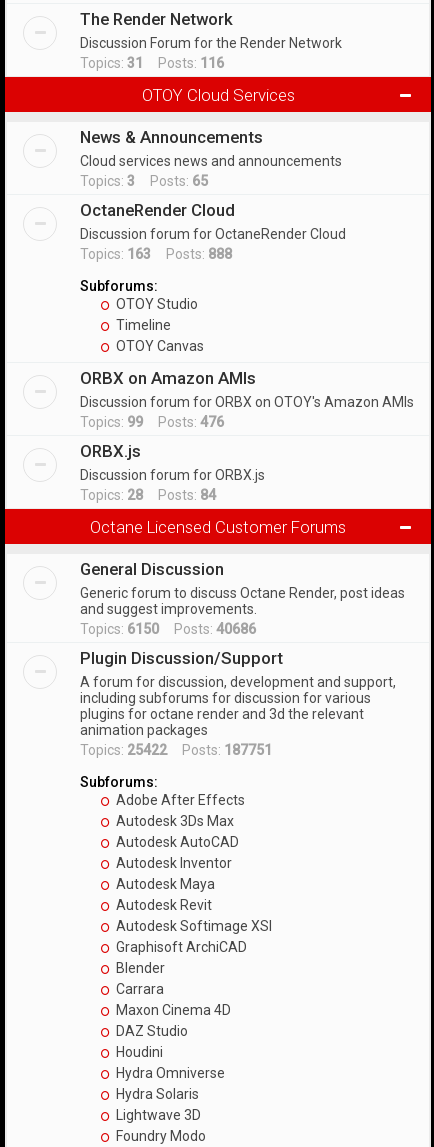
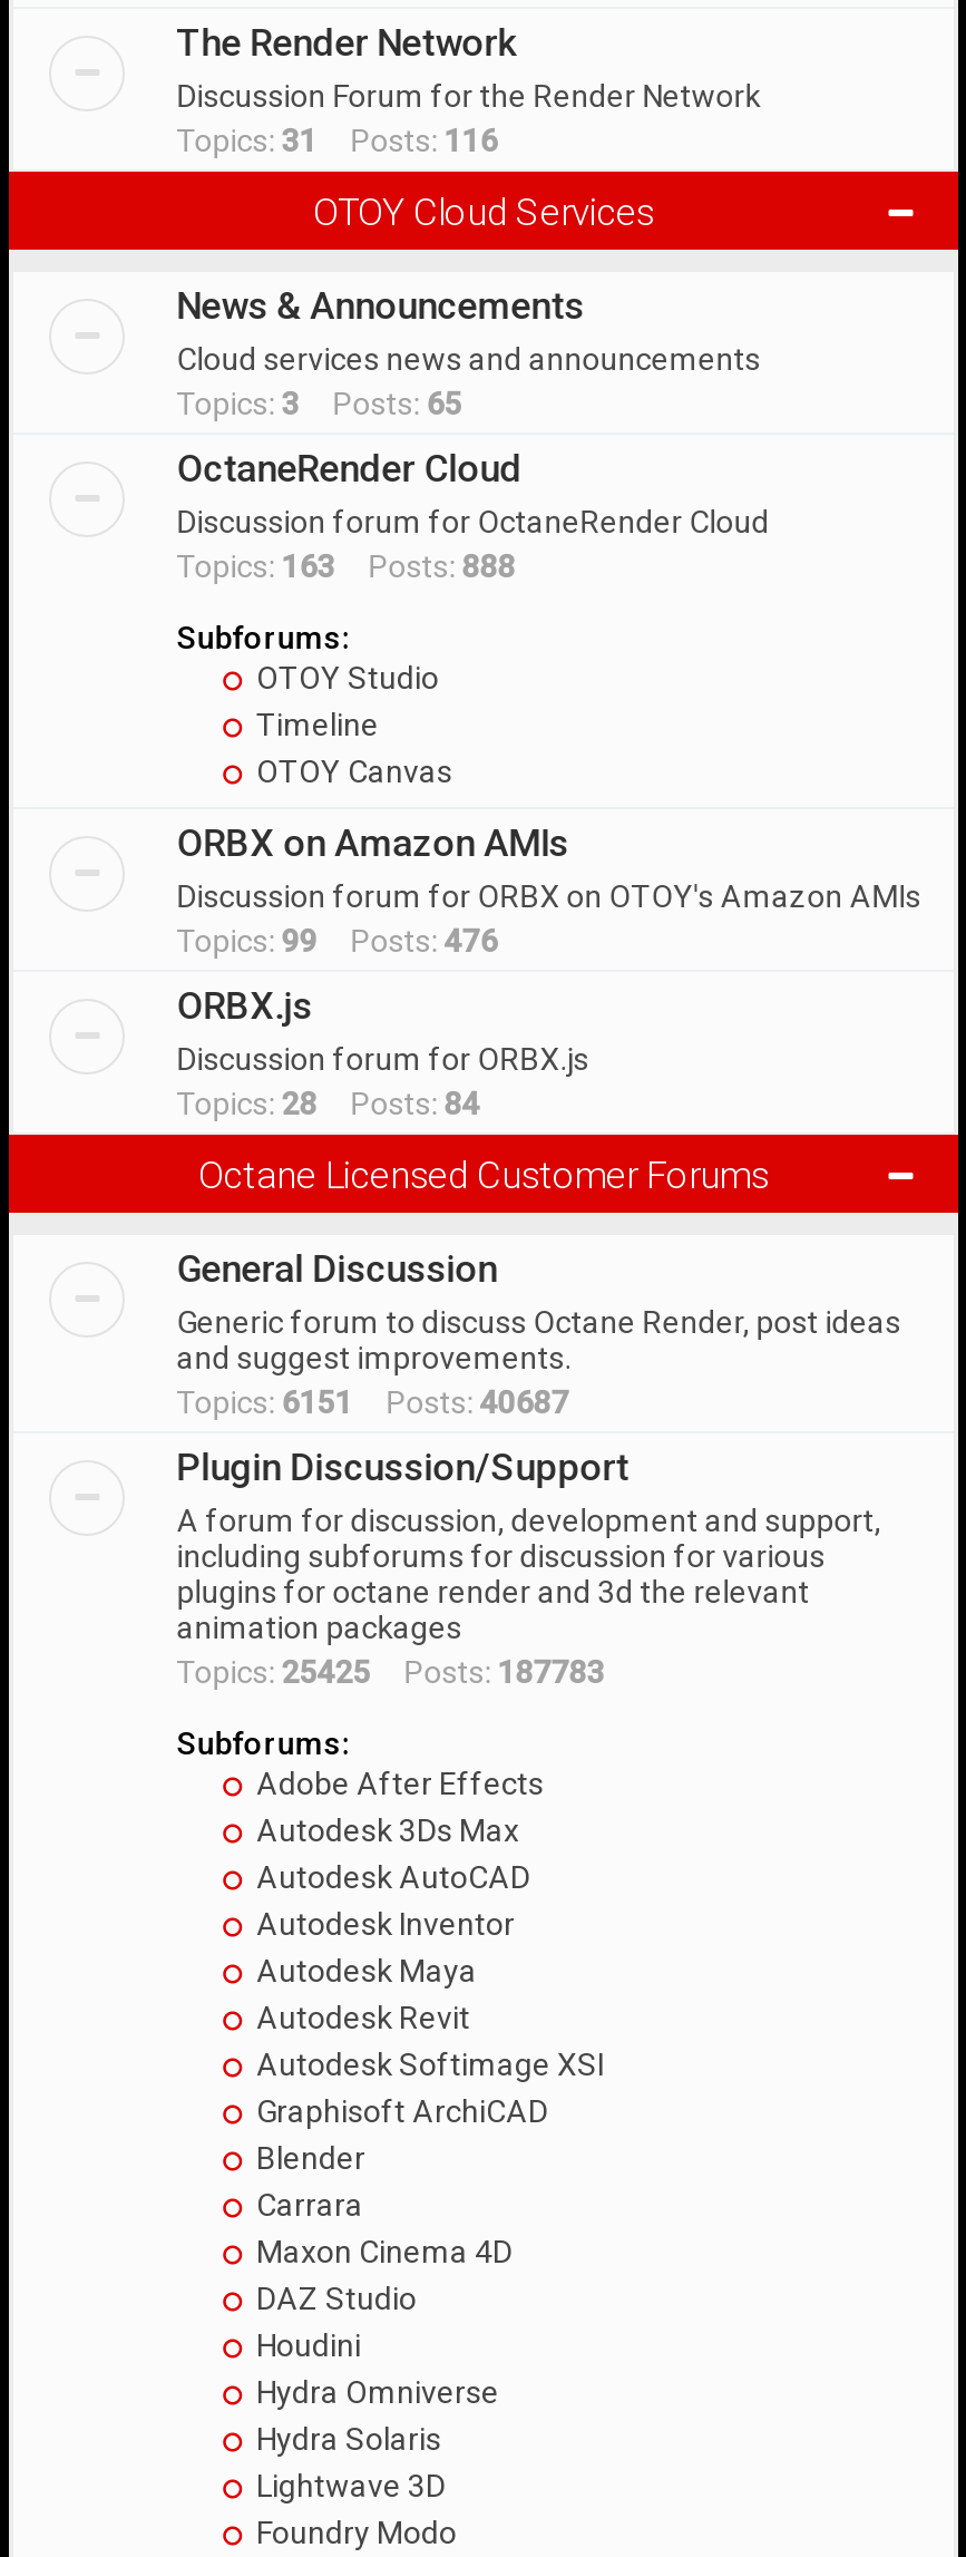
- Topics: 6150 Posts: 40686
+ Topics: 6151 Posts: 40687

- Topics: 25422 Posts: 187751
+ Topics: 25425 Posts: 187783
